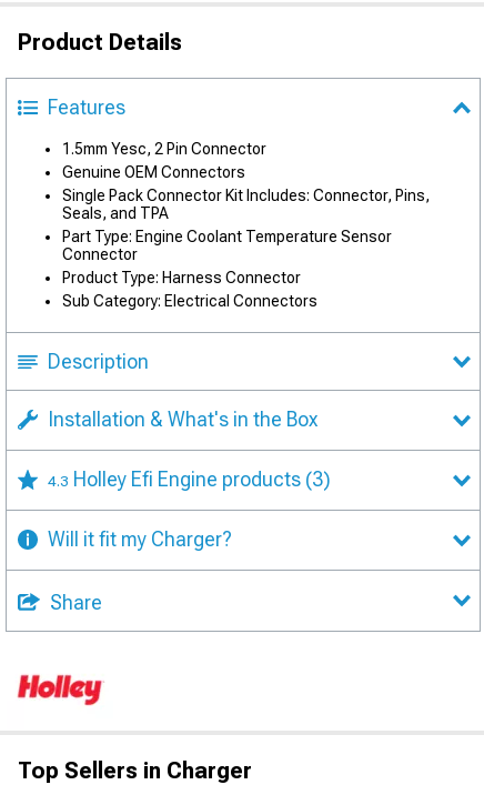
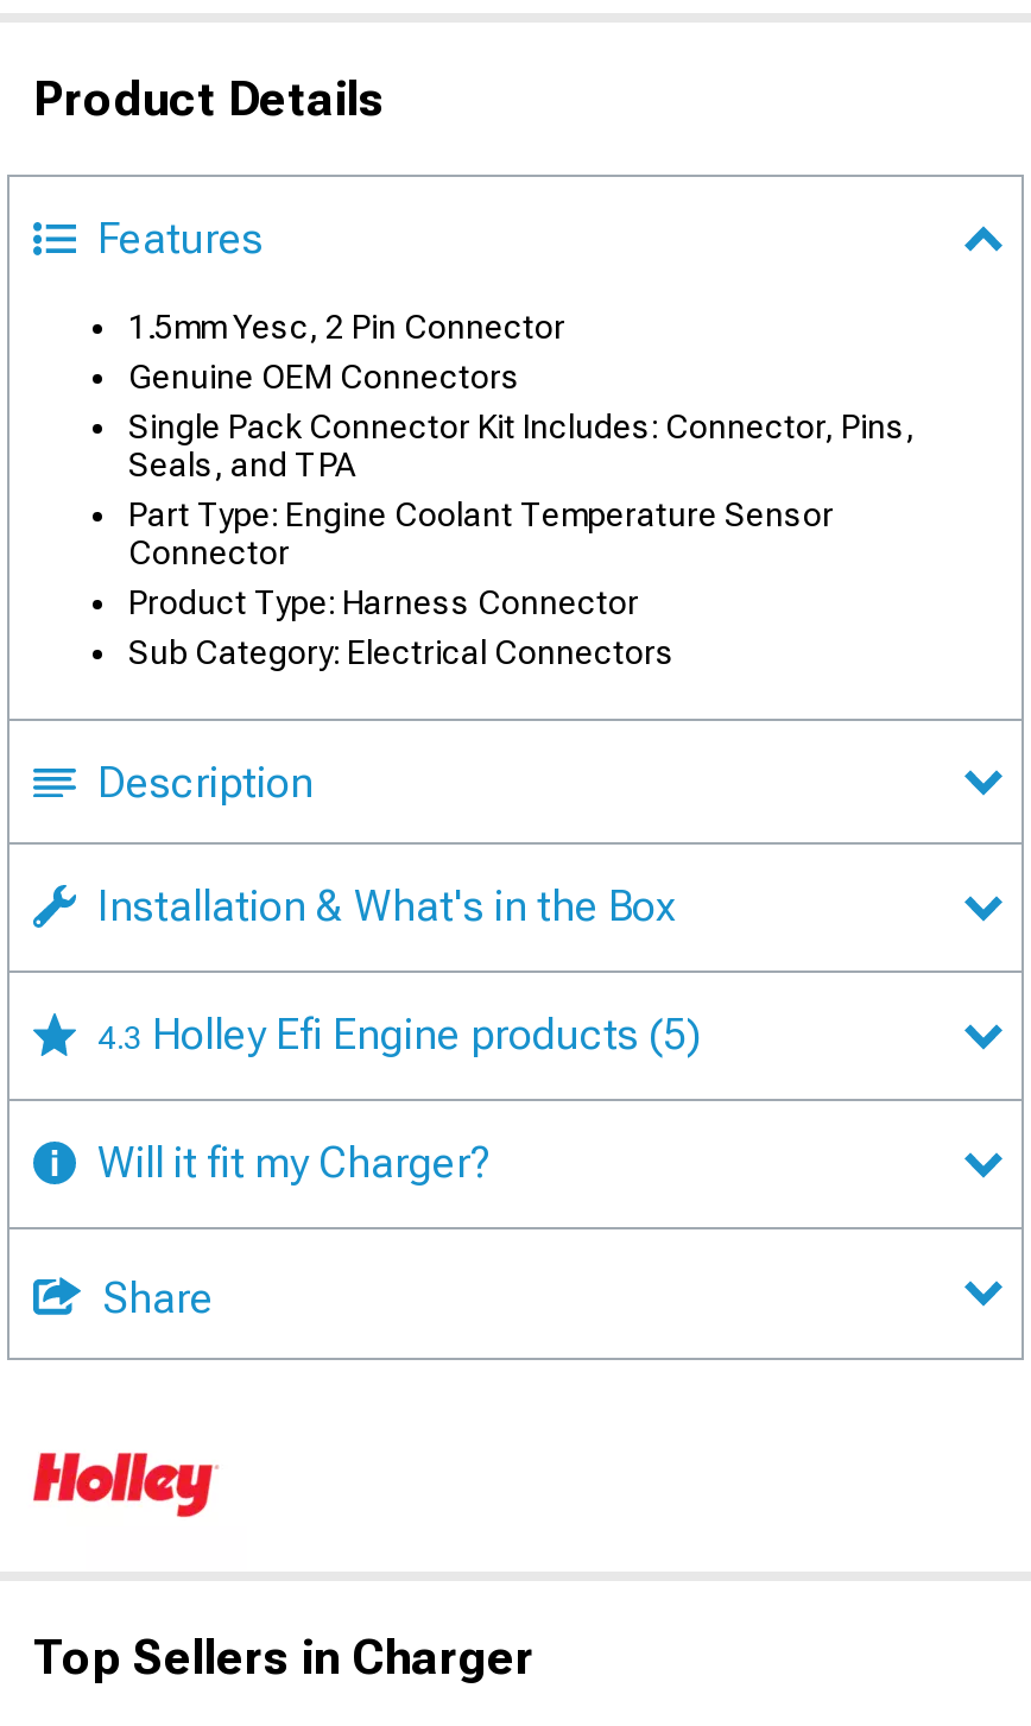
- 4.3 Holley Efi Engine products (3)
+ 4.3 Holley Efi Engine products (5)
